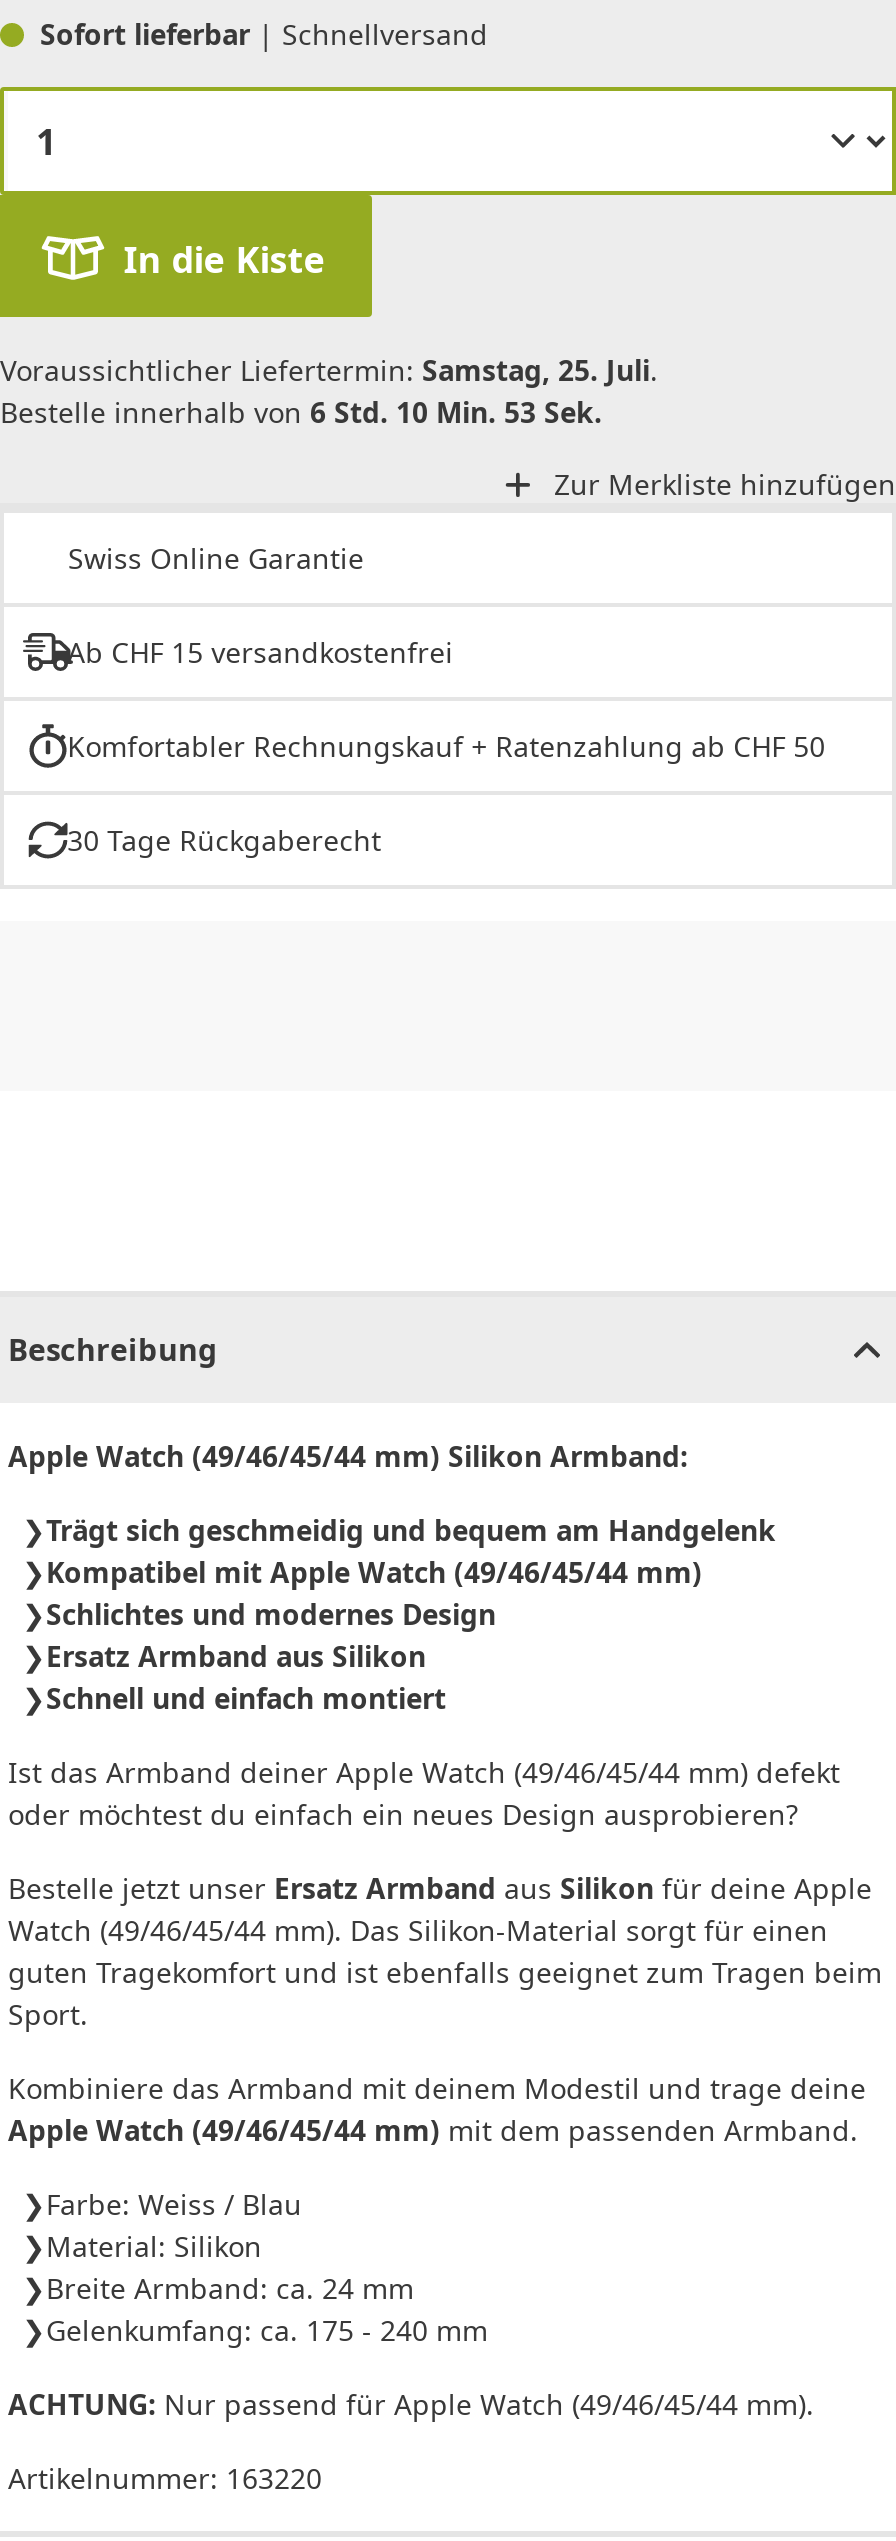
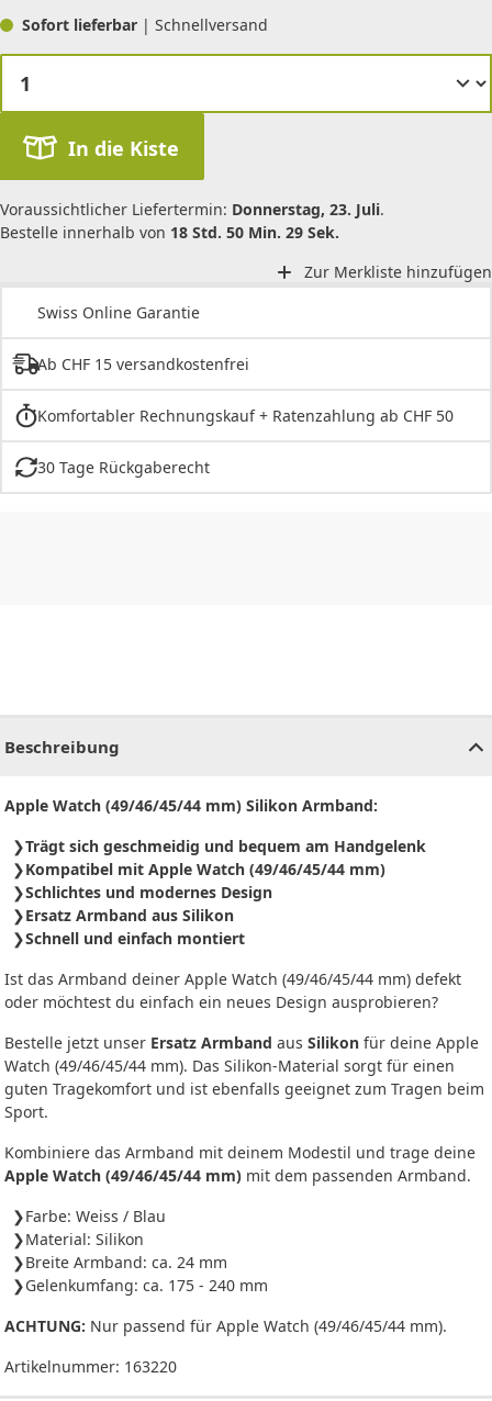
- Voraussichtlicher Liefertermin: Samstag, 25. Juli.
+ Voraussichtlicher Liefertermin: Donnerstag, 23. Juli.

- Bestelle innerhalb von 6 Std. 10 Min. 53 Sek.
+ Bestelle innerhalb von 18 Std. 50 Min. 29 Sek.
